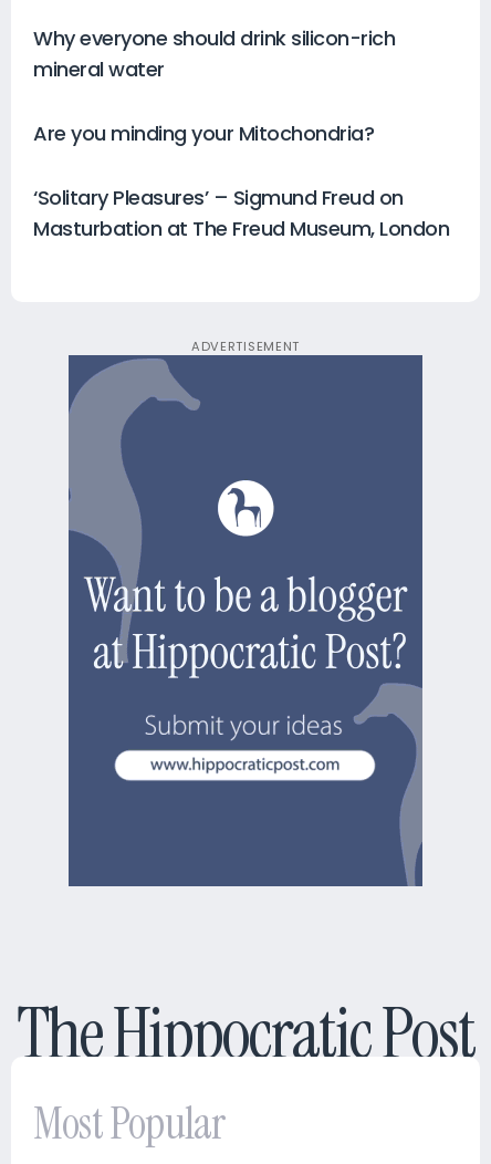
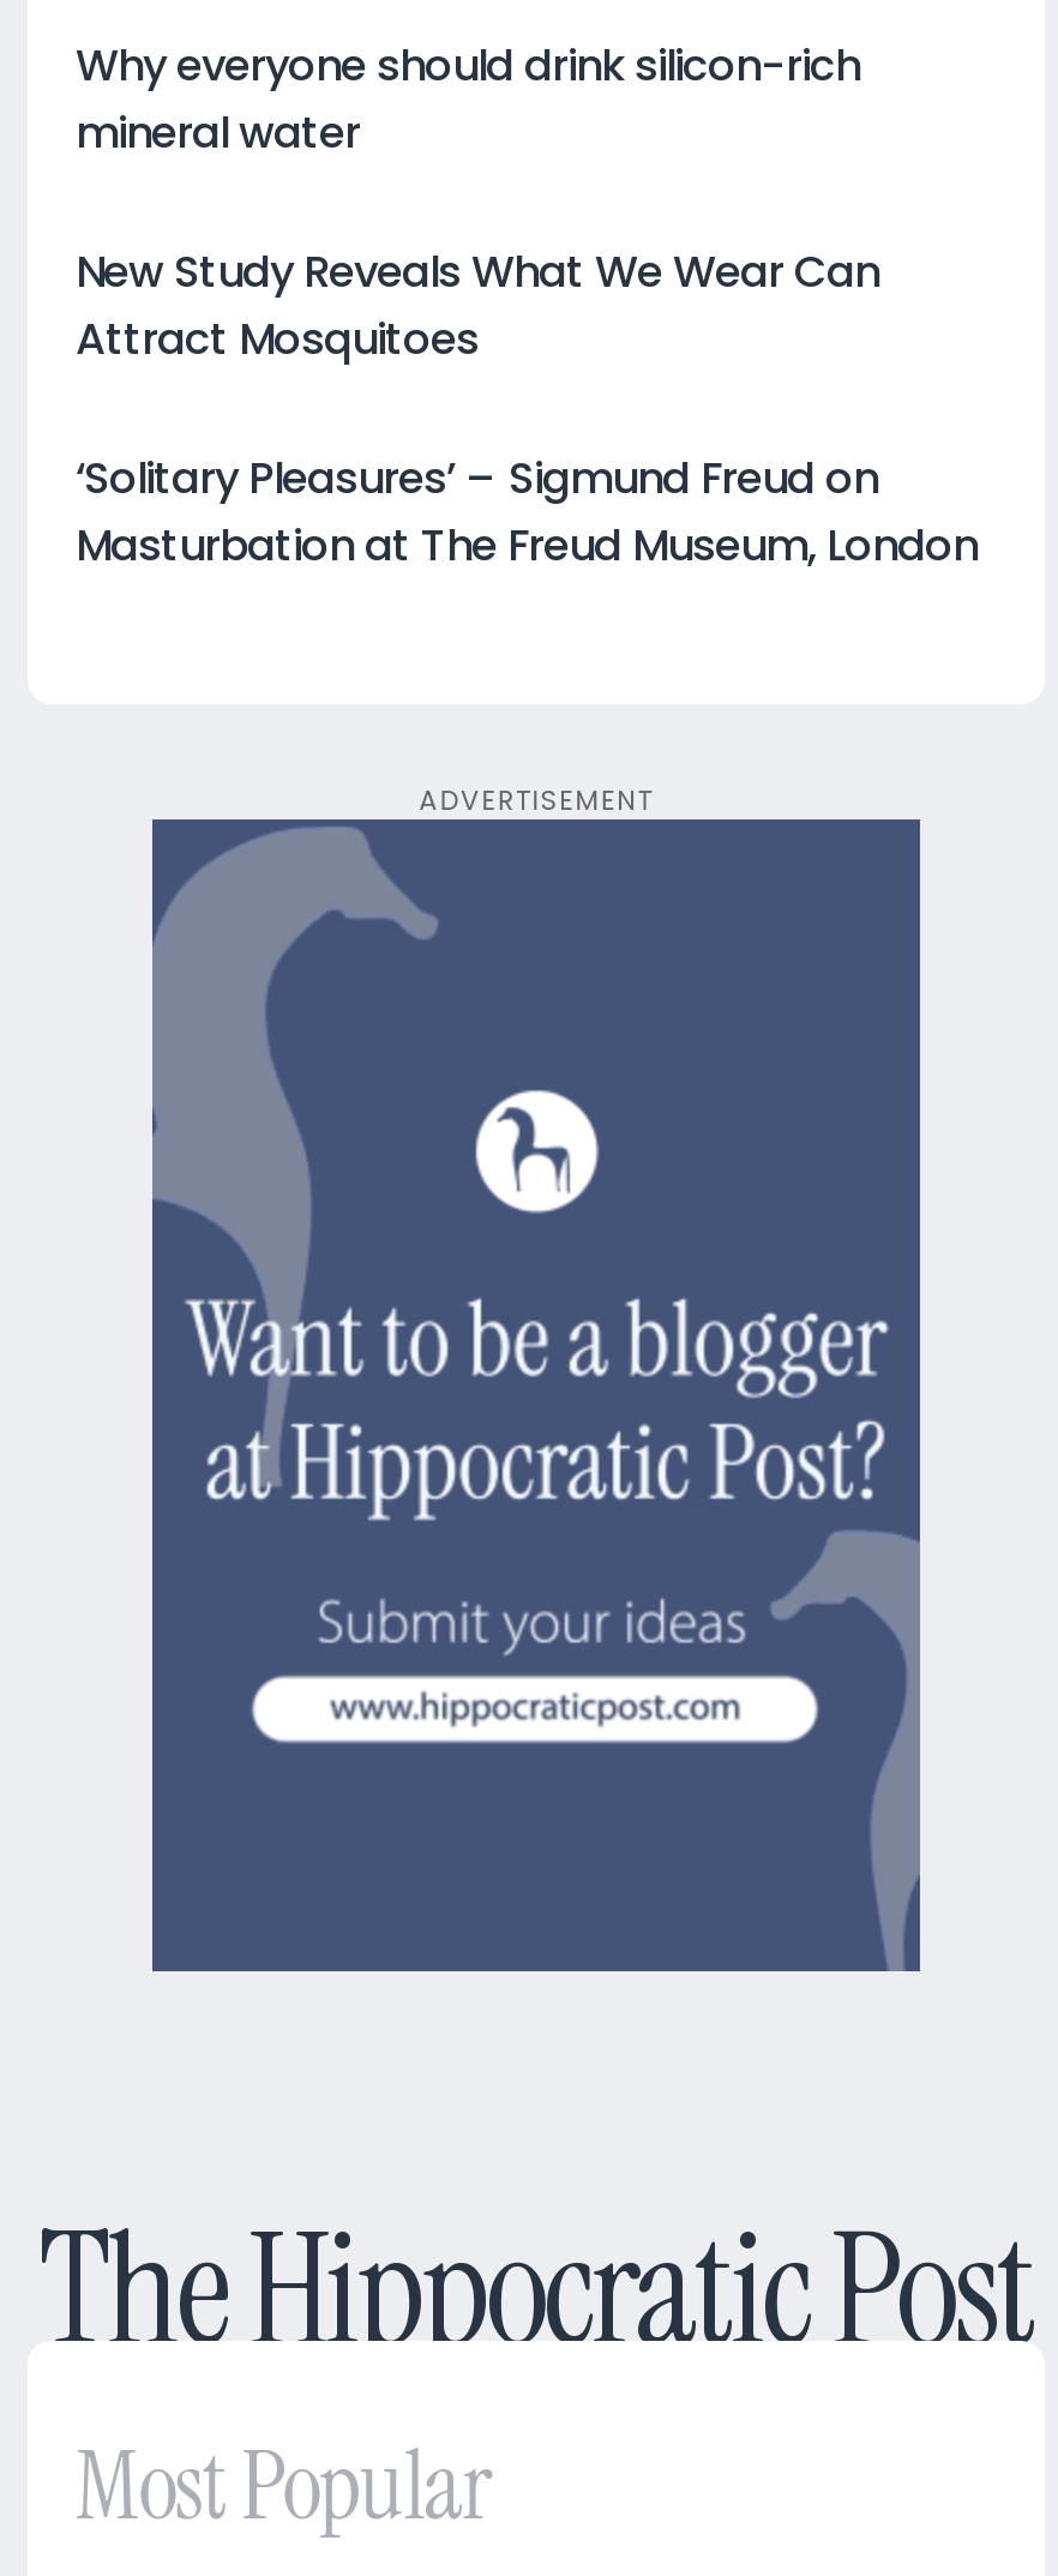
- Are you minding your Mitochondria?
+ New Study Reveals What We Wear Can
+ Attract Mosquitoes
